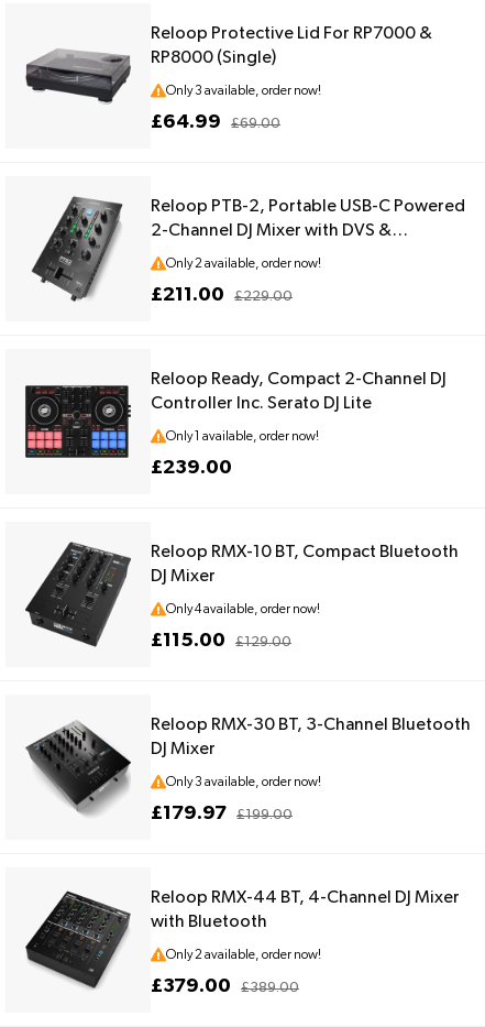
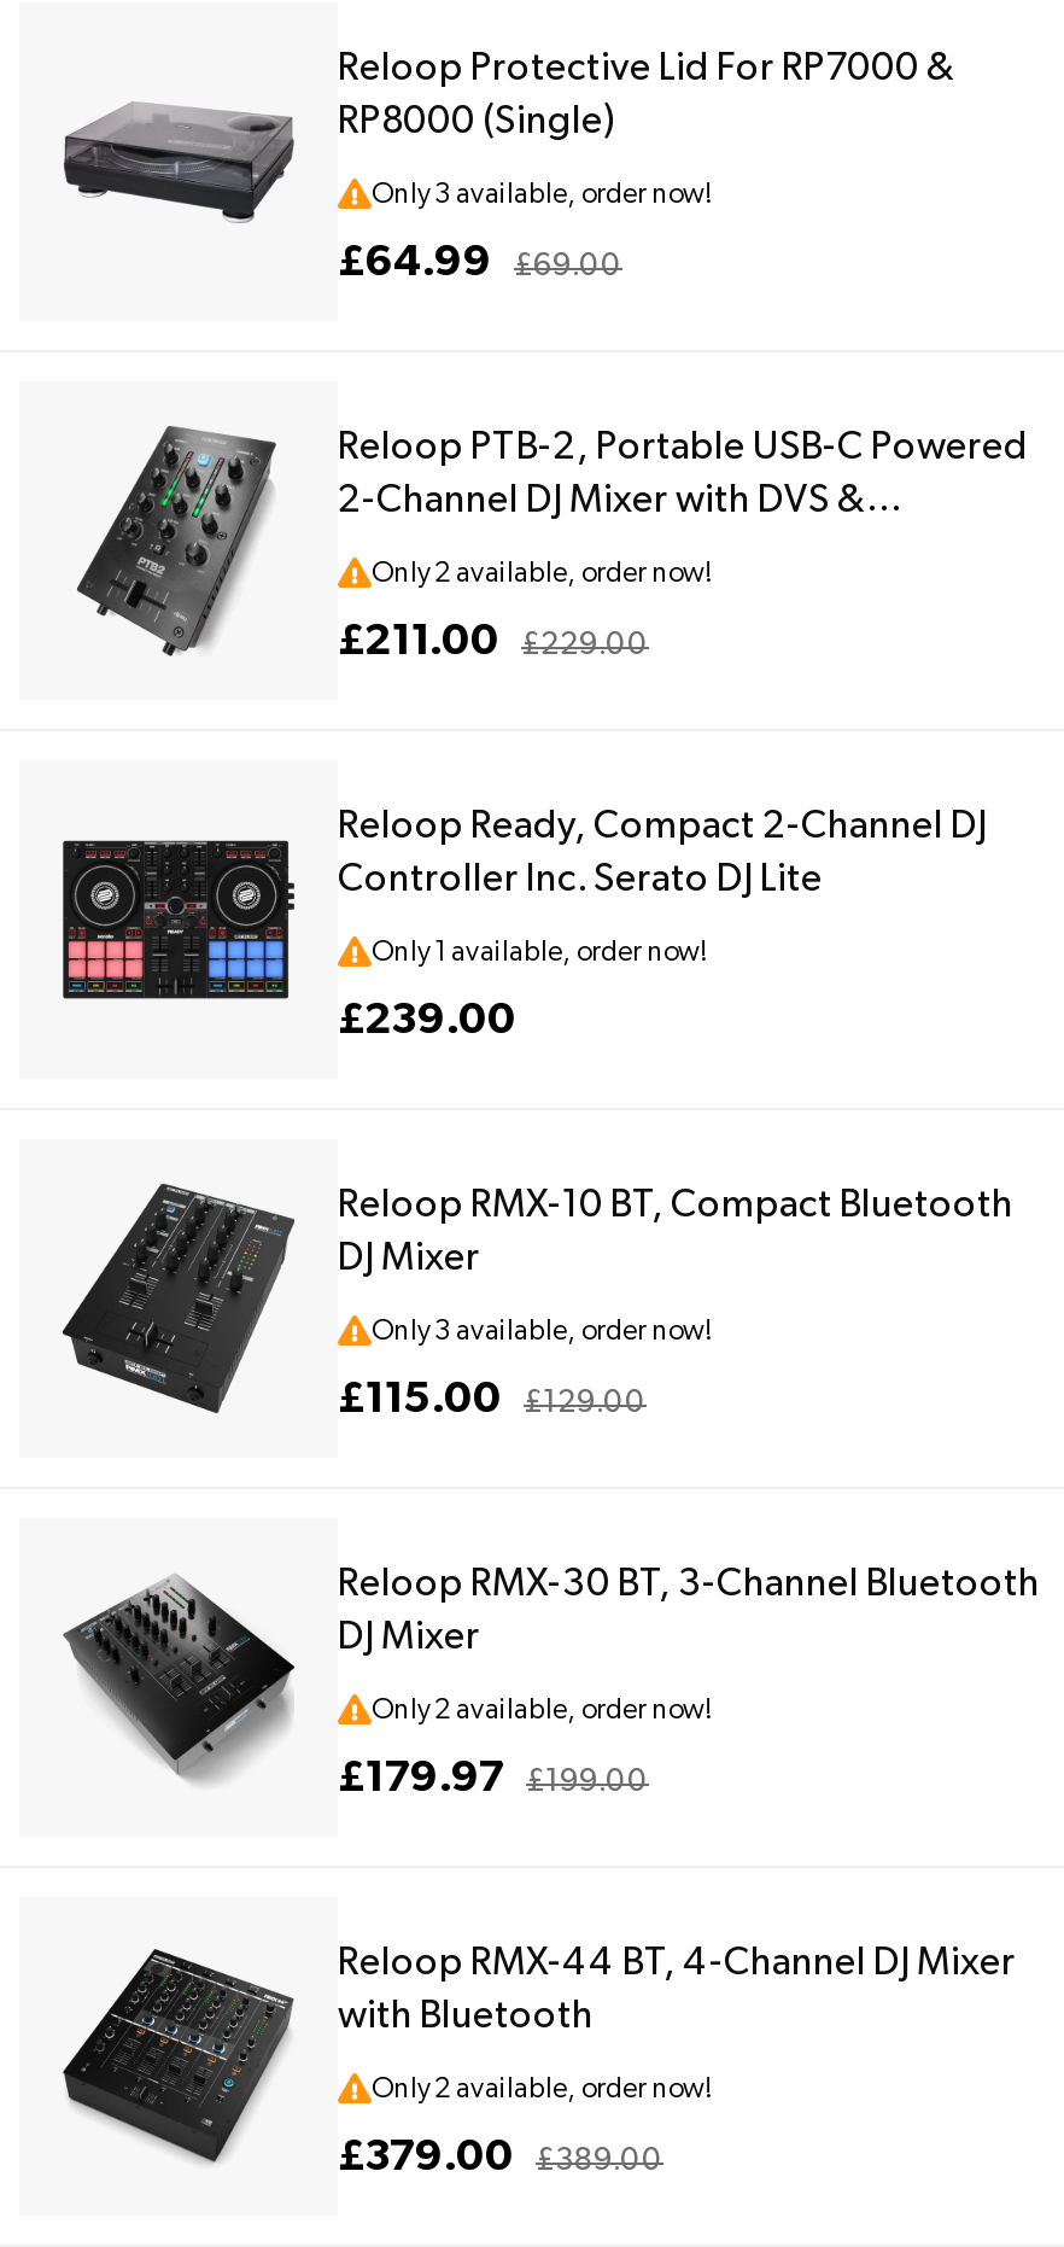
- Only 4 available, order now!
+ Only 3 available, order now!

- Only 3 available, order now!
+ Only 2 available, order now!
